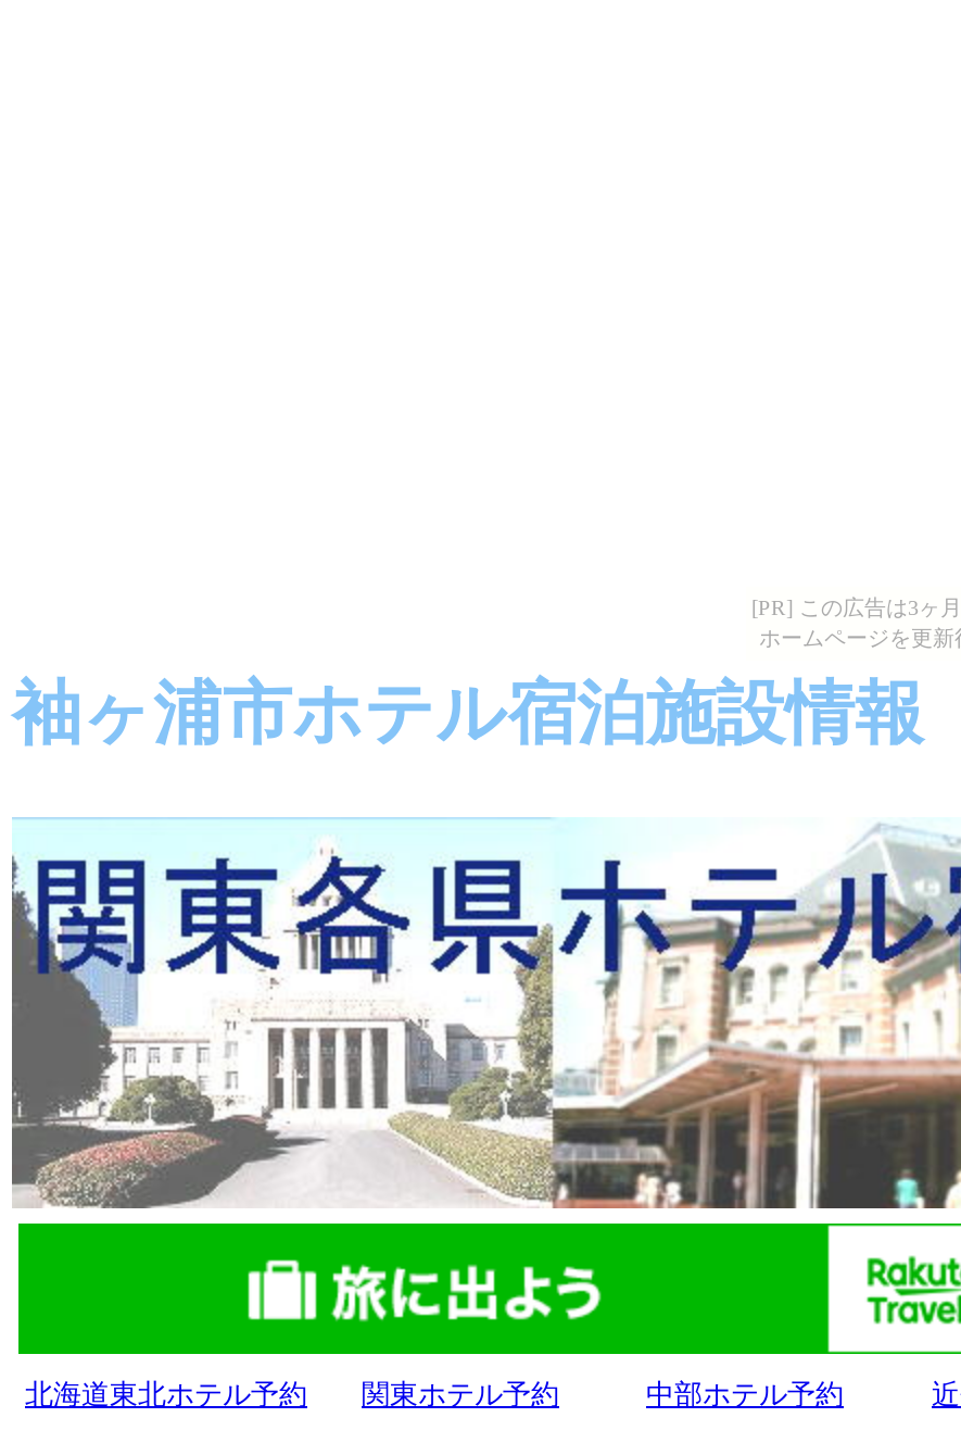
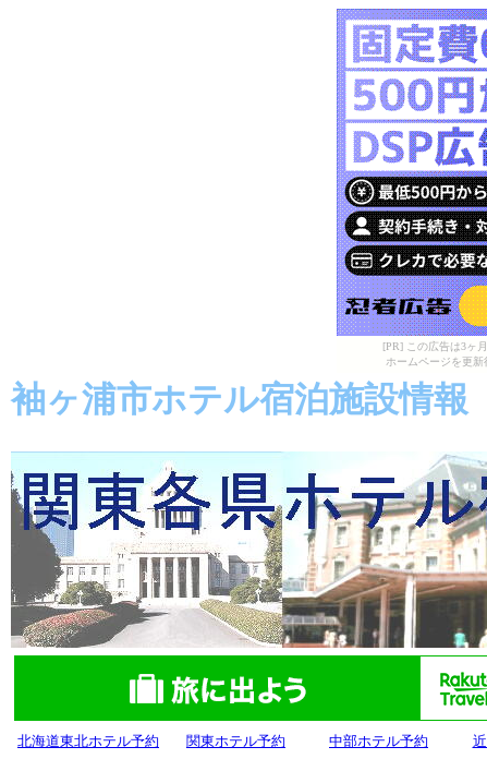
+ [image]
